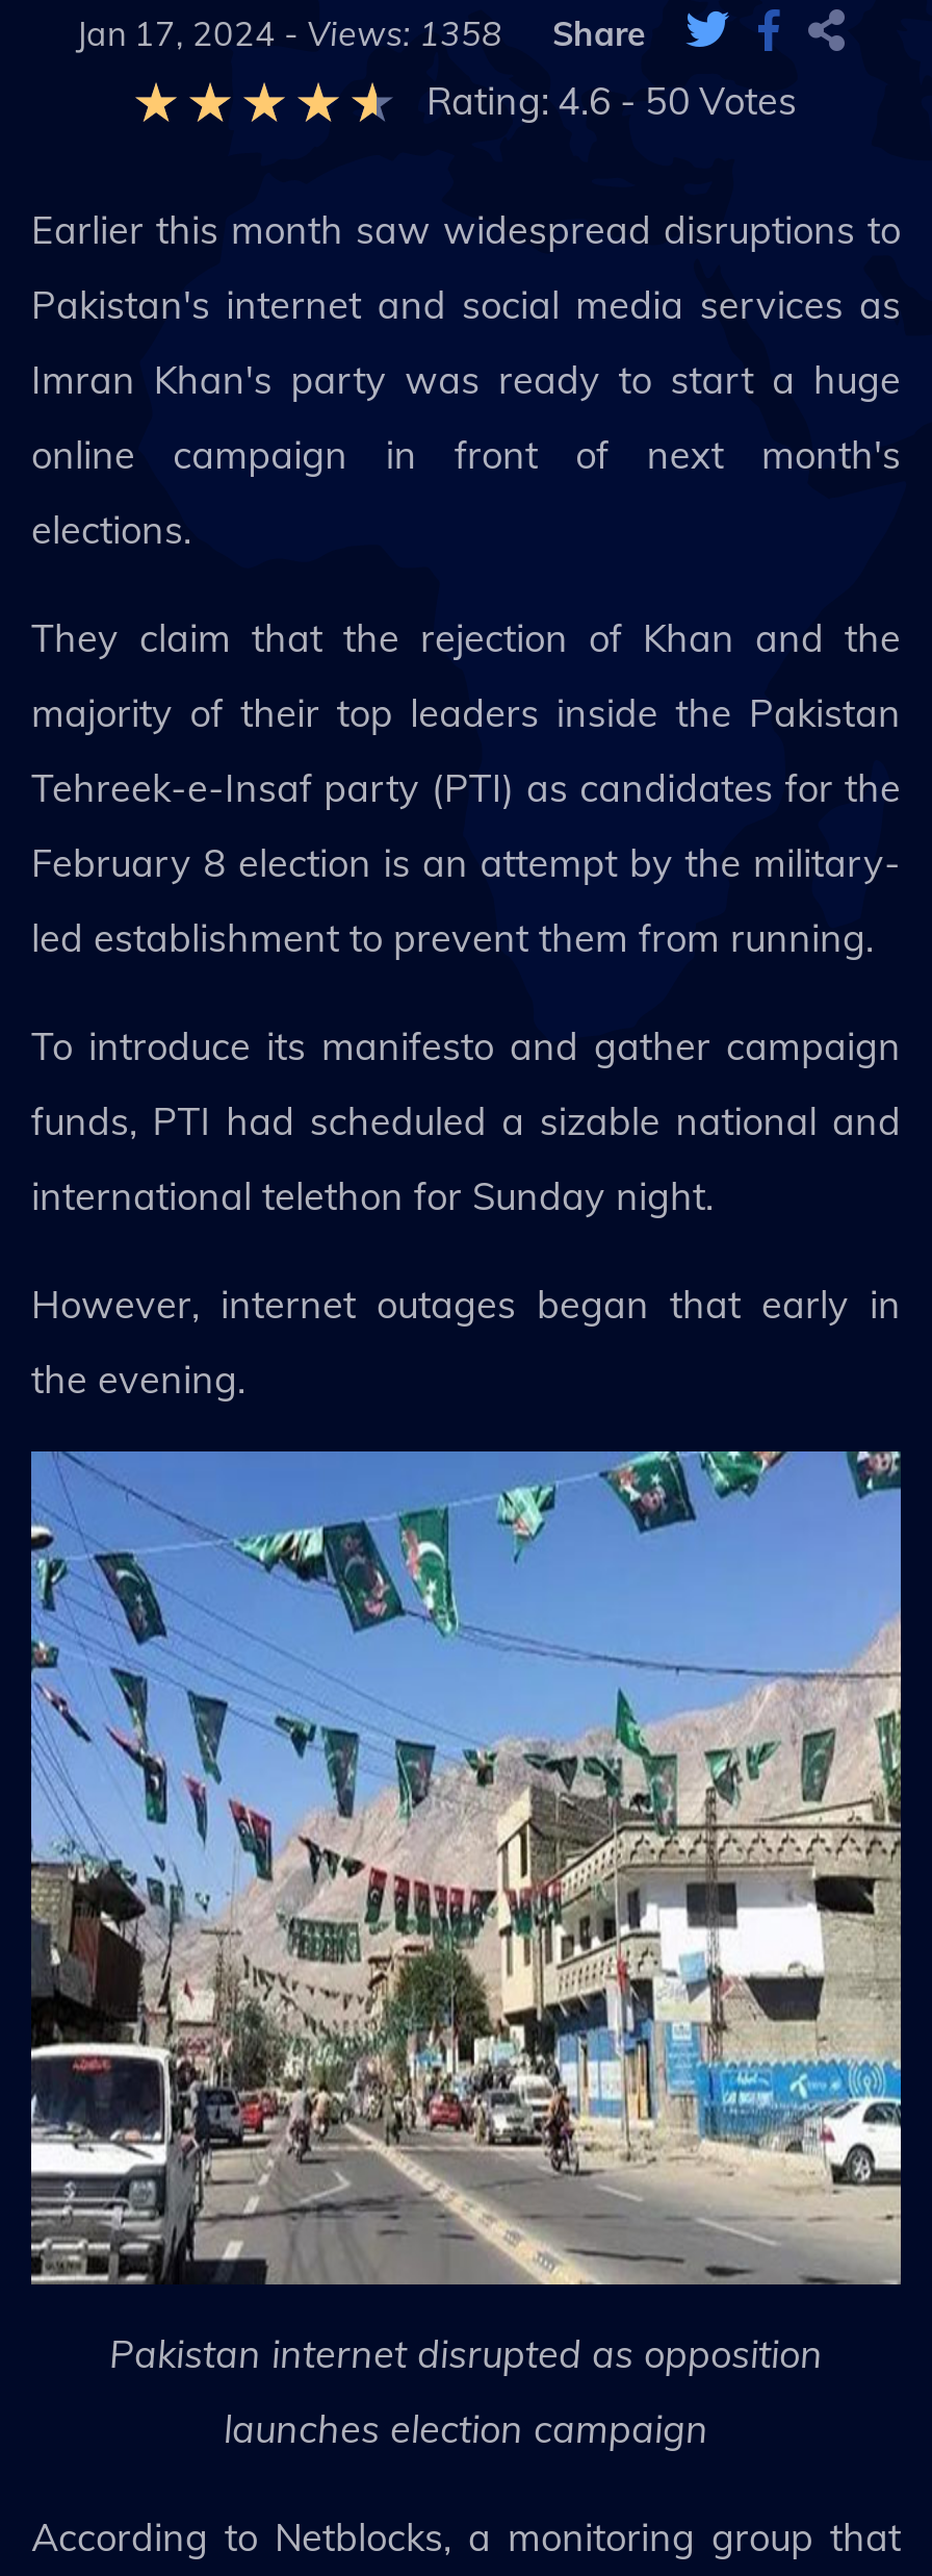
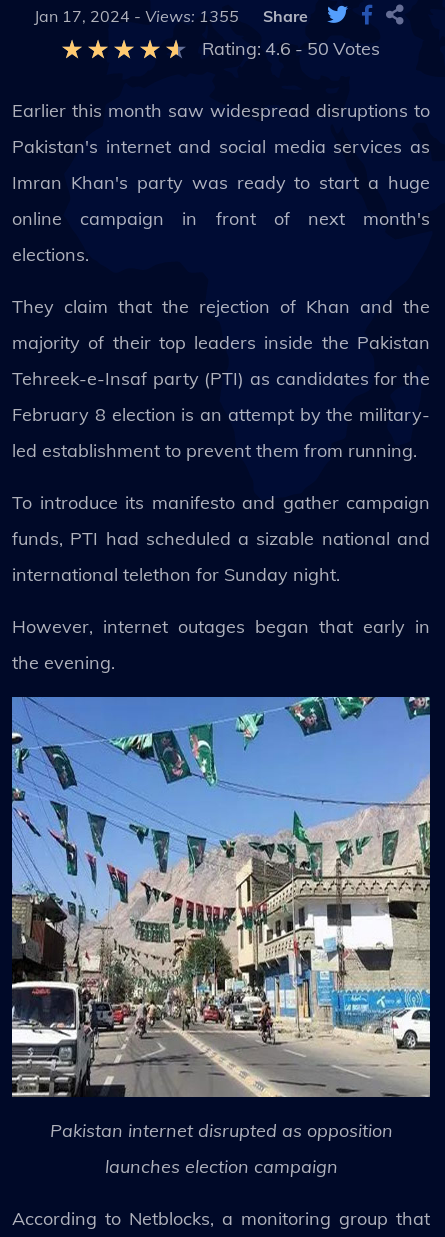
- Jan 17, 2024 - Views: 1358 Share
+ Jan 17, 2024 - Views: 1355 Share
